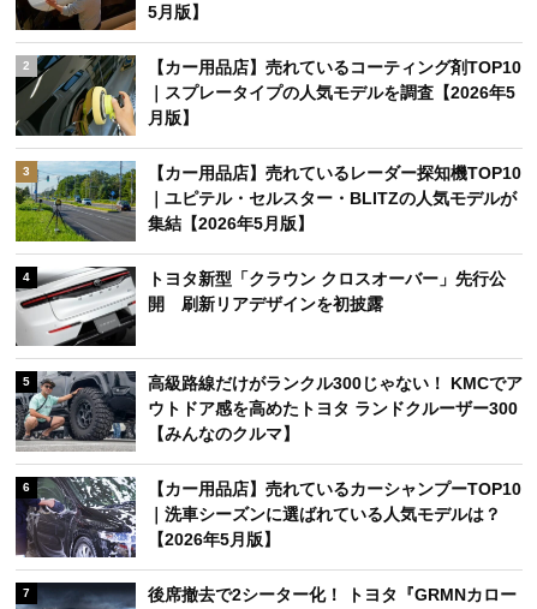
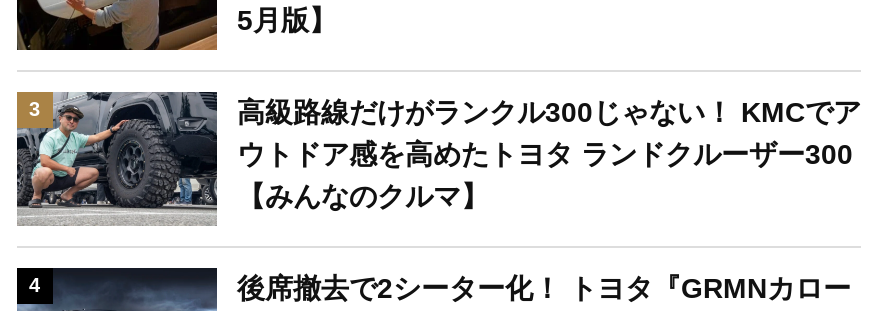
- [image]
- 2
- 【カー用品店】売れているコーティング剤TOP10
- ｜スプレータイプの人気モデルを調査【2026年5
- 月版】

- [image]
- 【カー用品店】売れているレーダー探知機TOP10
- ｜ユピテル・セルスター・BLITZの人気モデルが
- 集結【2026年5月版】
- 4
- トヨタ新型「クラウン クロスオーバー」先行公
- 開 刷新リアデザインを初披露

- [image]
- 5

- [image]

- 6
- 【カー用品店】売れているカーシャンプーTOP10
- ｜洗車シーズンに選ばれている人気モデルは？
- 【2026年5月版】
- 7
+ 4
